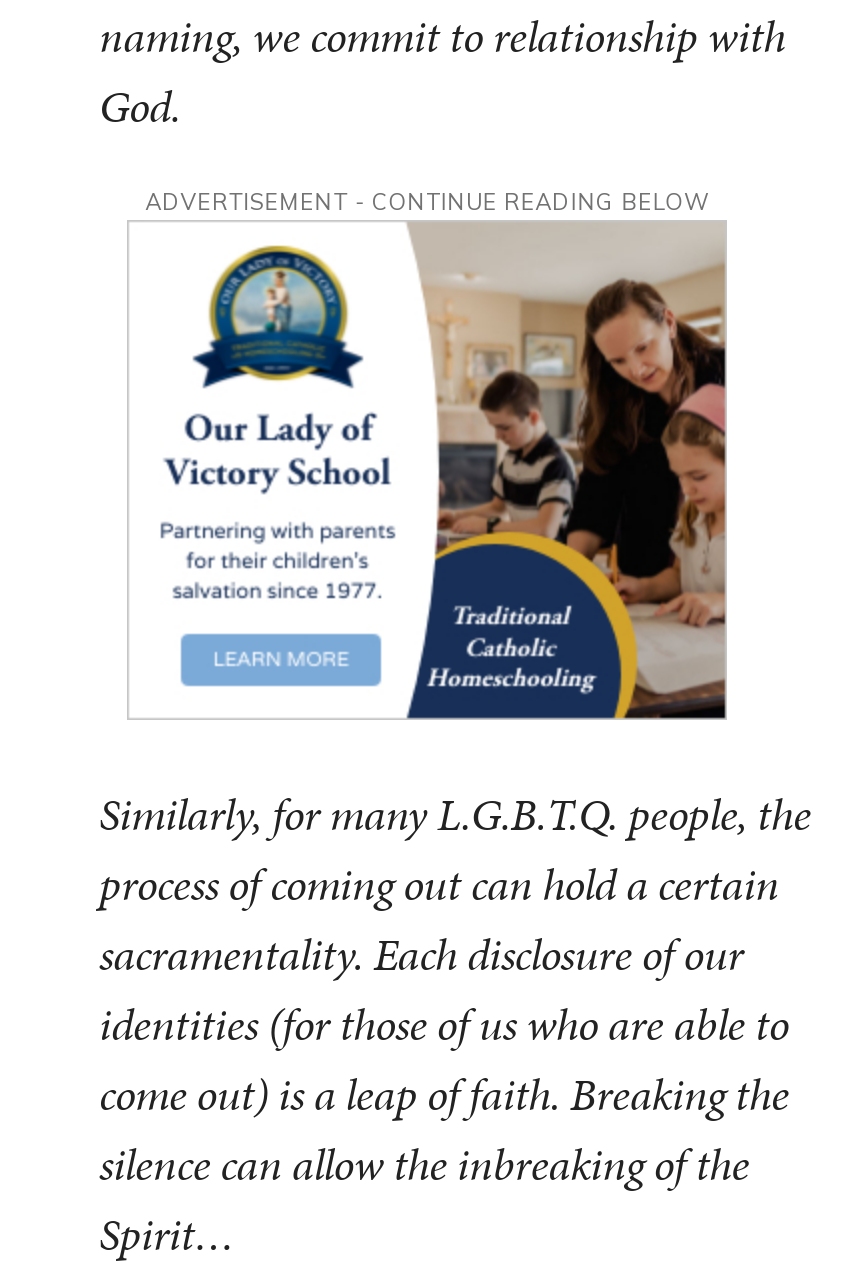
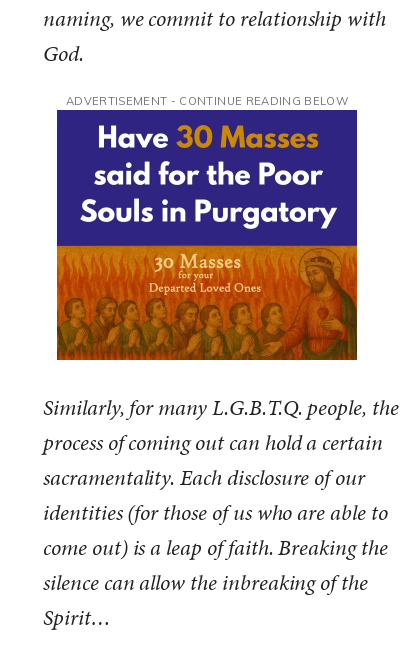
- [image]
+ [image]
